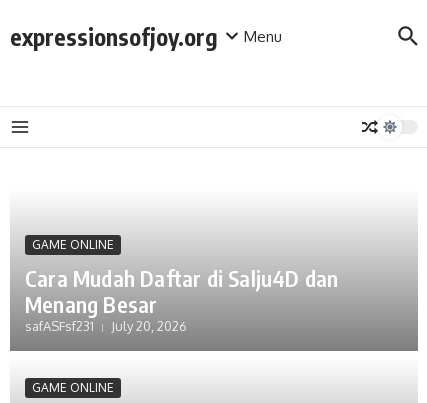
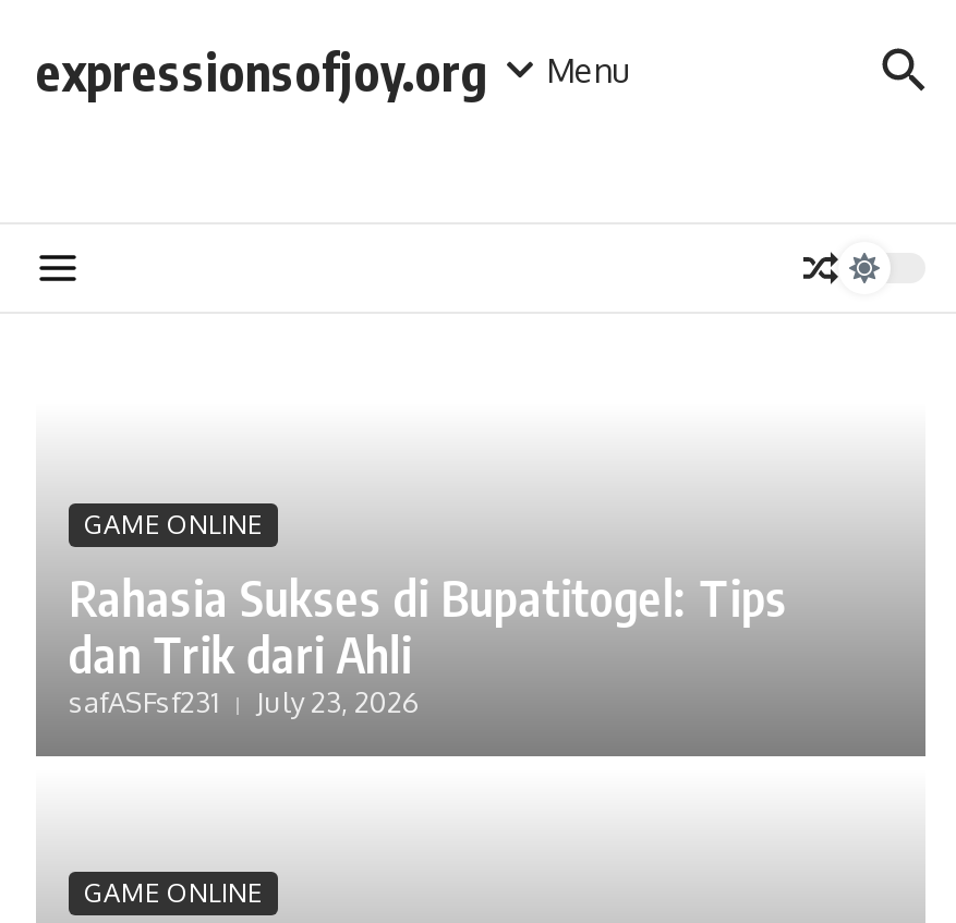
- Cara Mudah Daftar di Salju4D dan
- Menang Besar
+ Rahasia Sukses di Bupatitogel: Tips
+ dan Trik dari Ahli

- safASFsf231 July 20, 2026
+ safASFsf231 July 23, 2026
